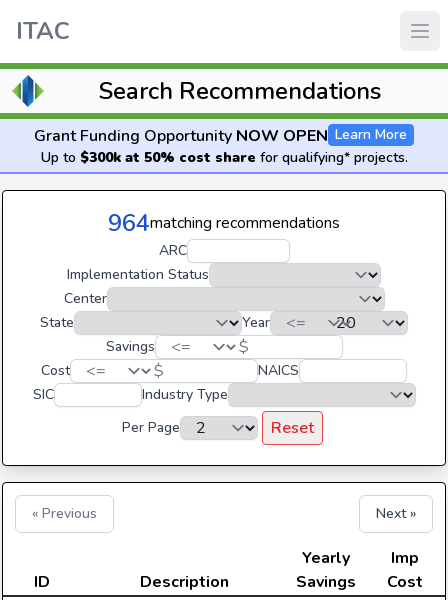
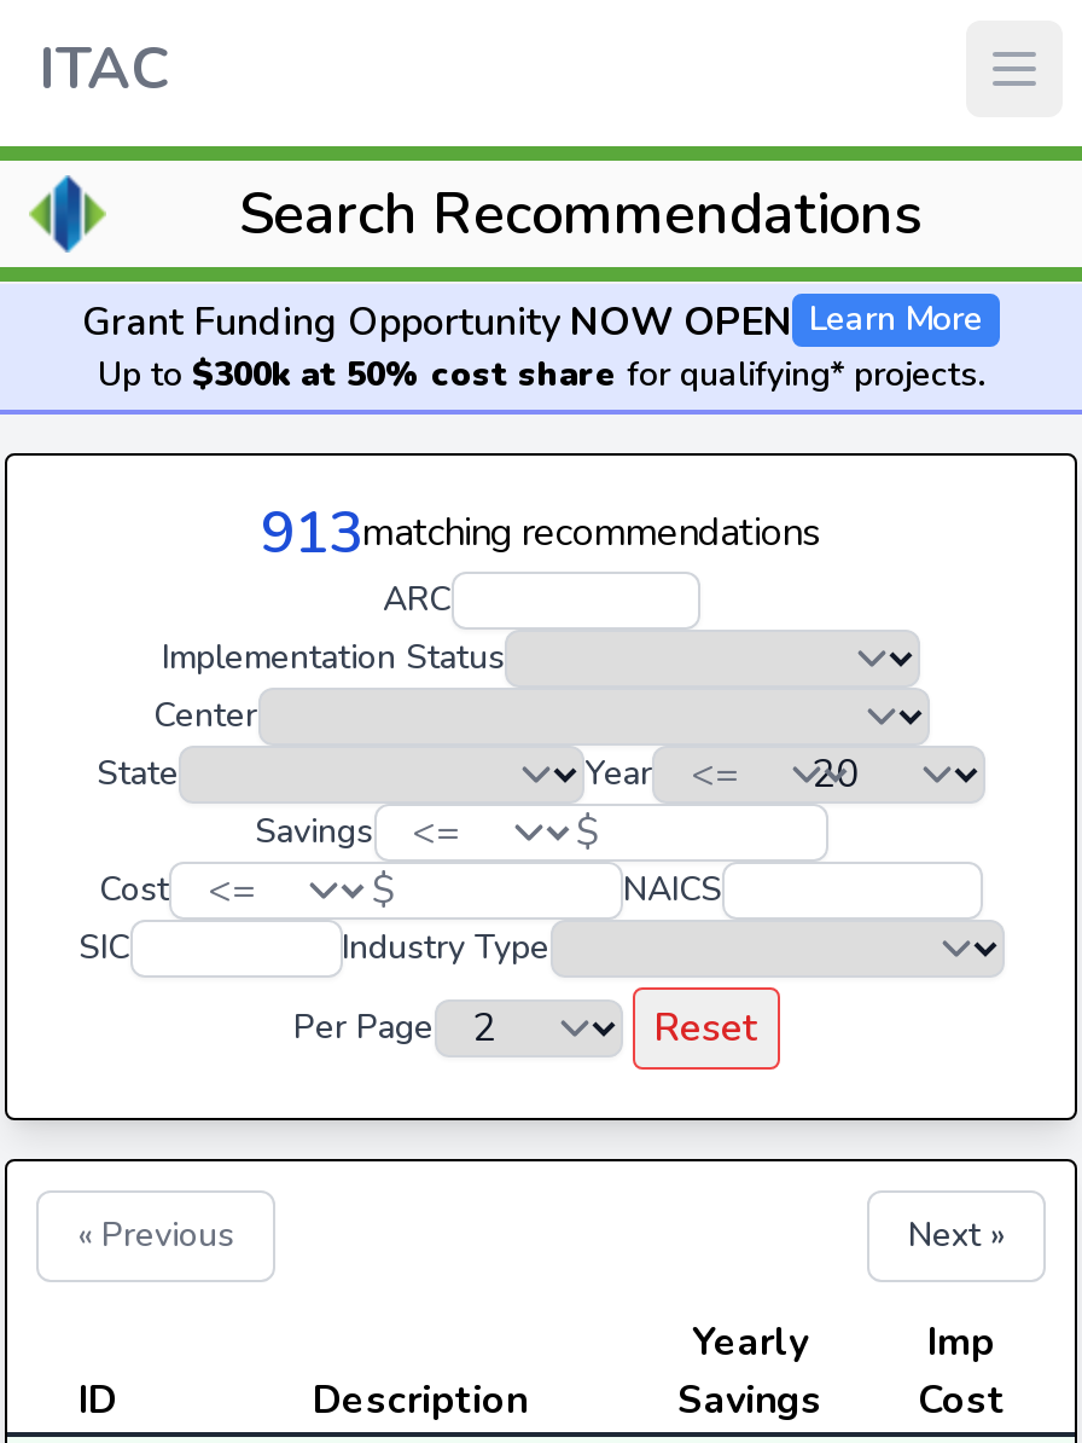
- 964matching recommendations
+ 913matching recommendations
